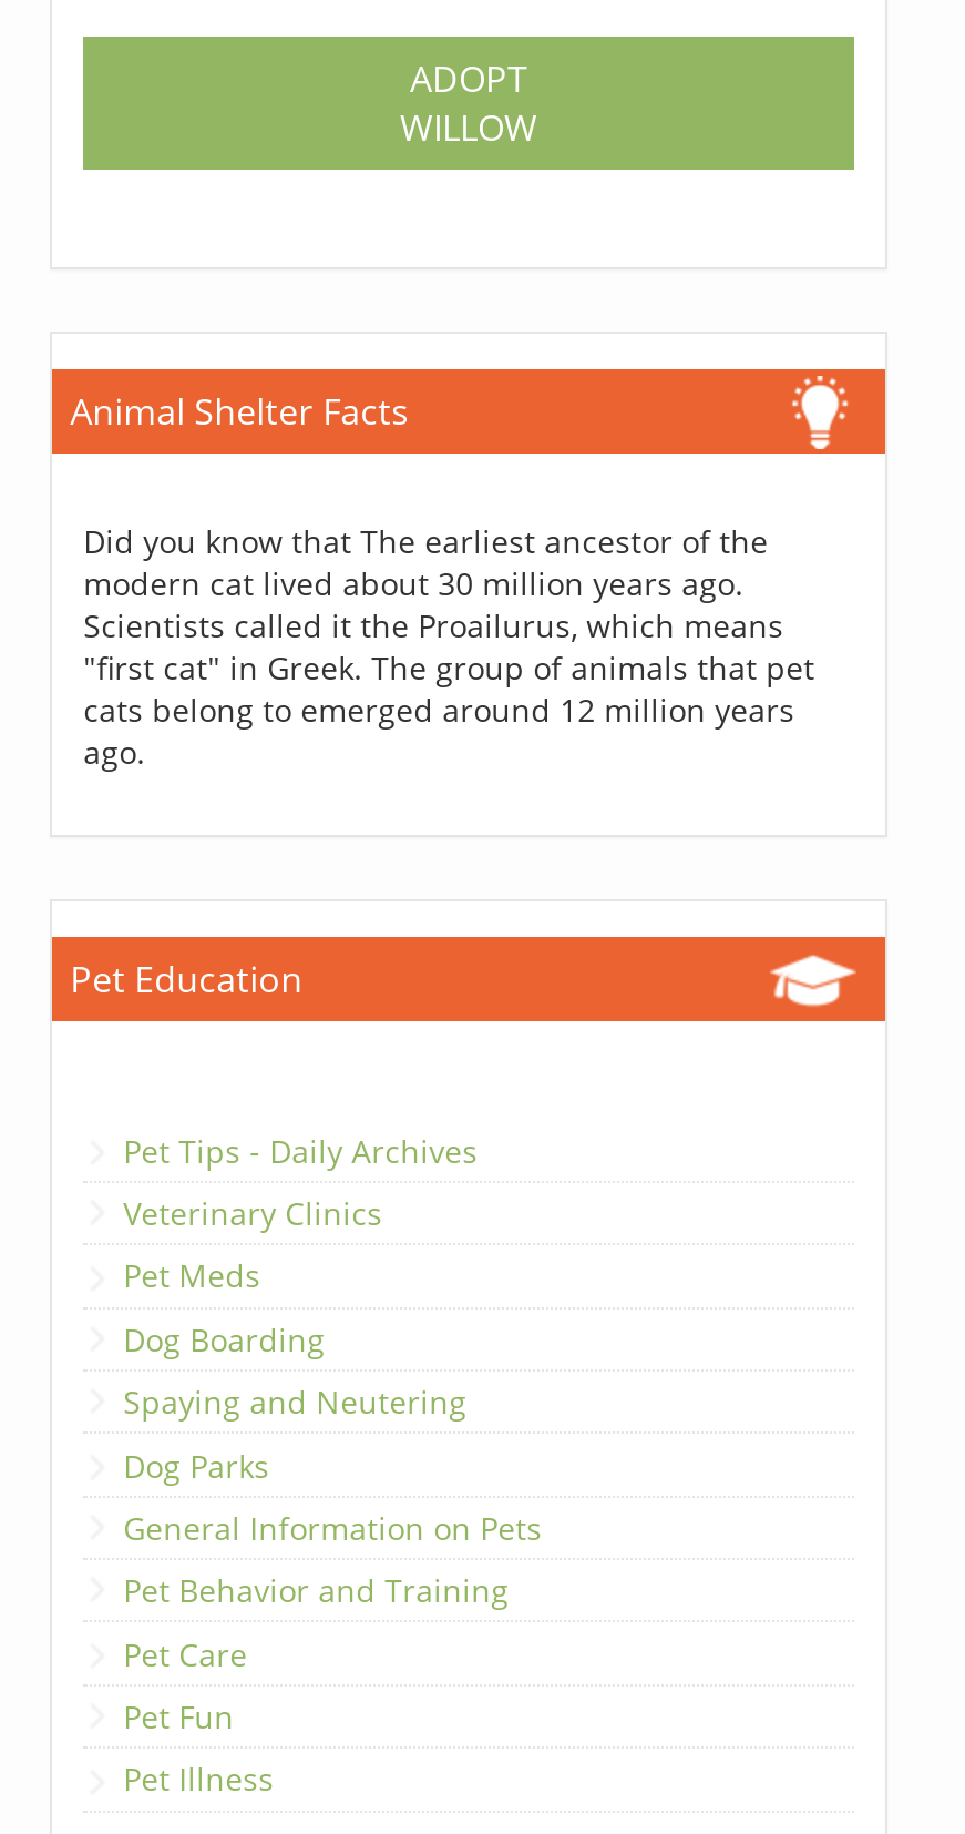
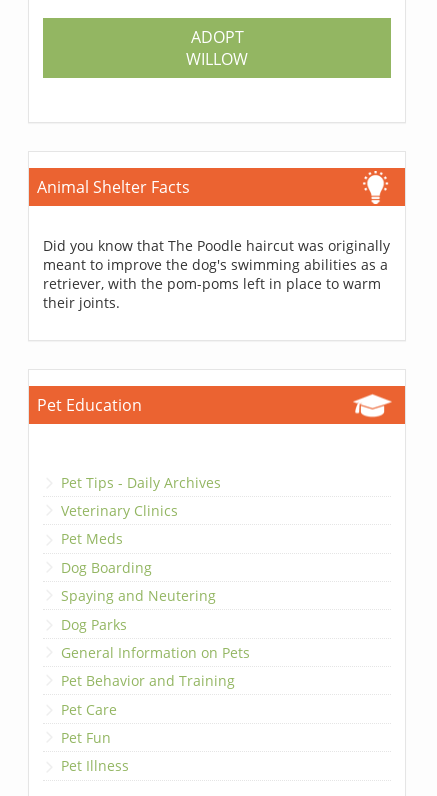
- Did you know that The earliest ancestor of the
- modern cat lived about 30 million years ago.
- Scientists called it the Proailurus, which means
- "first cat" in Greek. The group of animals that pet
- cats belong to emerged around 12 million years
- ago.
+ Did you know that The Poodle haircut was originally
+ meant to improve the dog's swimming abilities as a
+ retriever, with the pom-poms left in place to warm
+ their joints.
